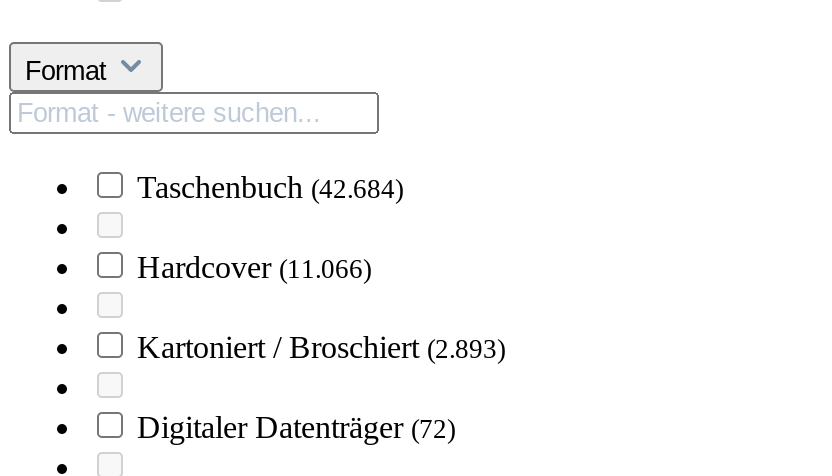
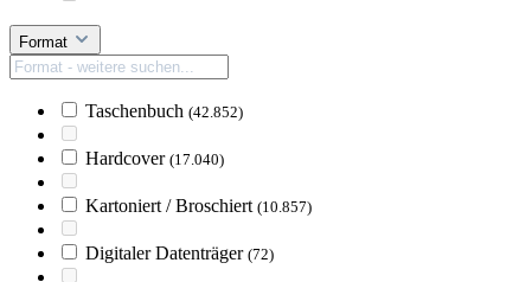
- Taschenbuch (42.684)
+ Taschenbuch (42.852)

- Hardcover (11.066)
+ Hardcover (17.040)

- Kartoniert / Broschiert (2.893)
+ Kartoniert / Broschiert (10.857)
